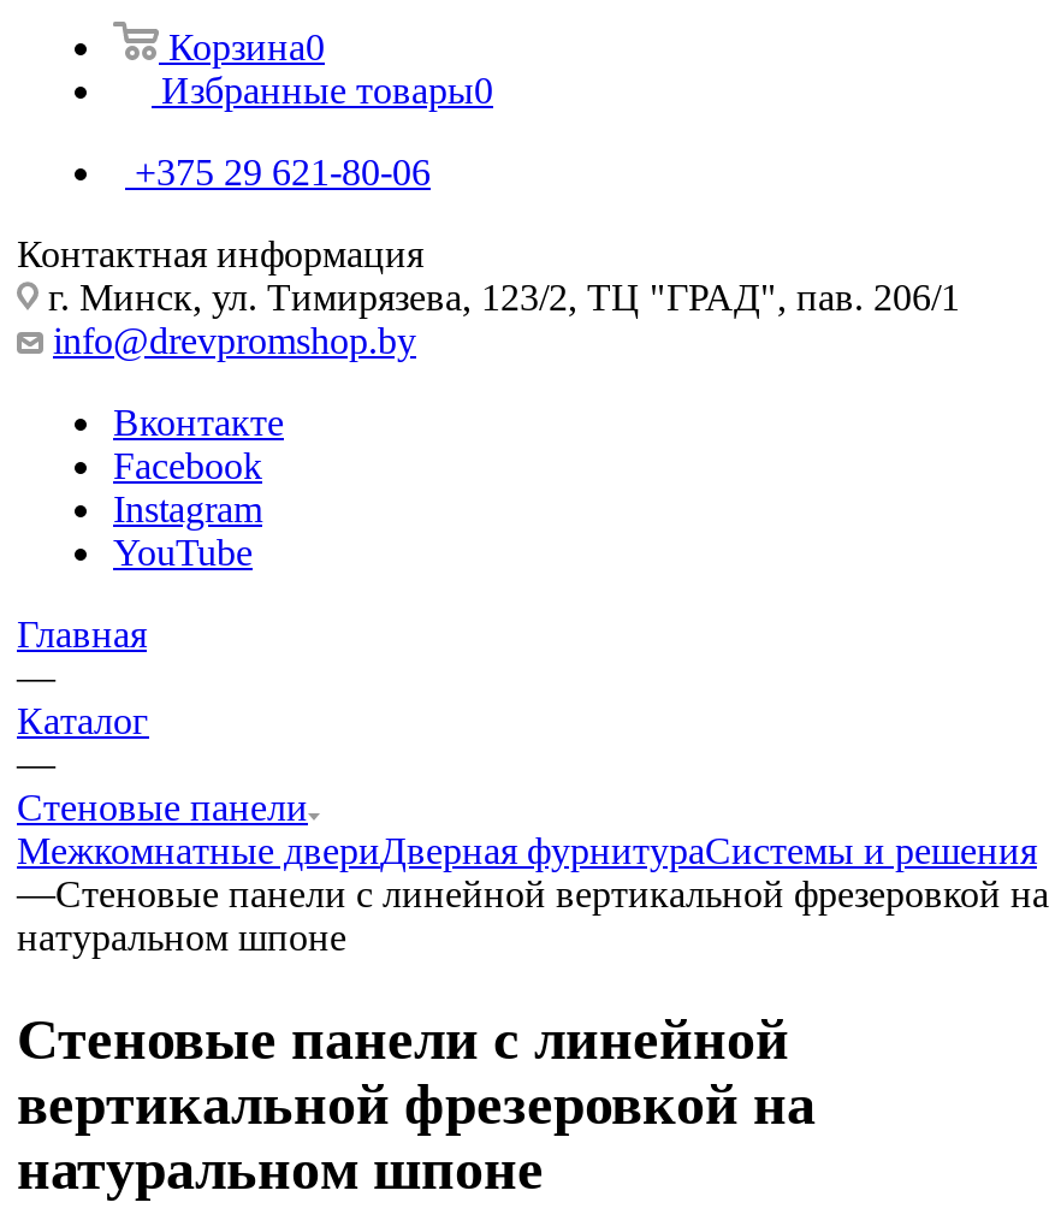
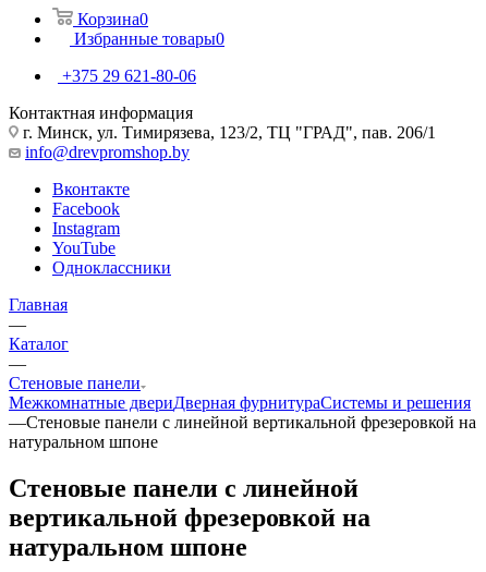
+ Одноклассники
